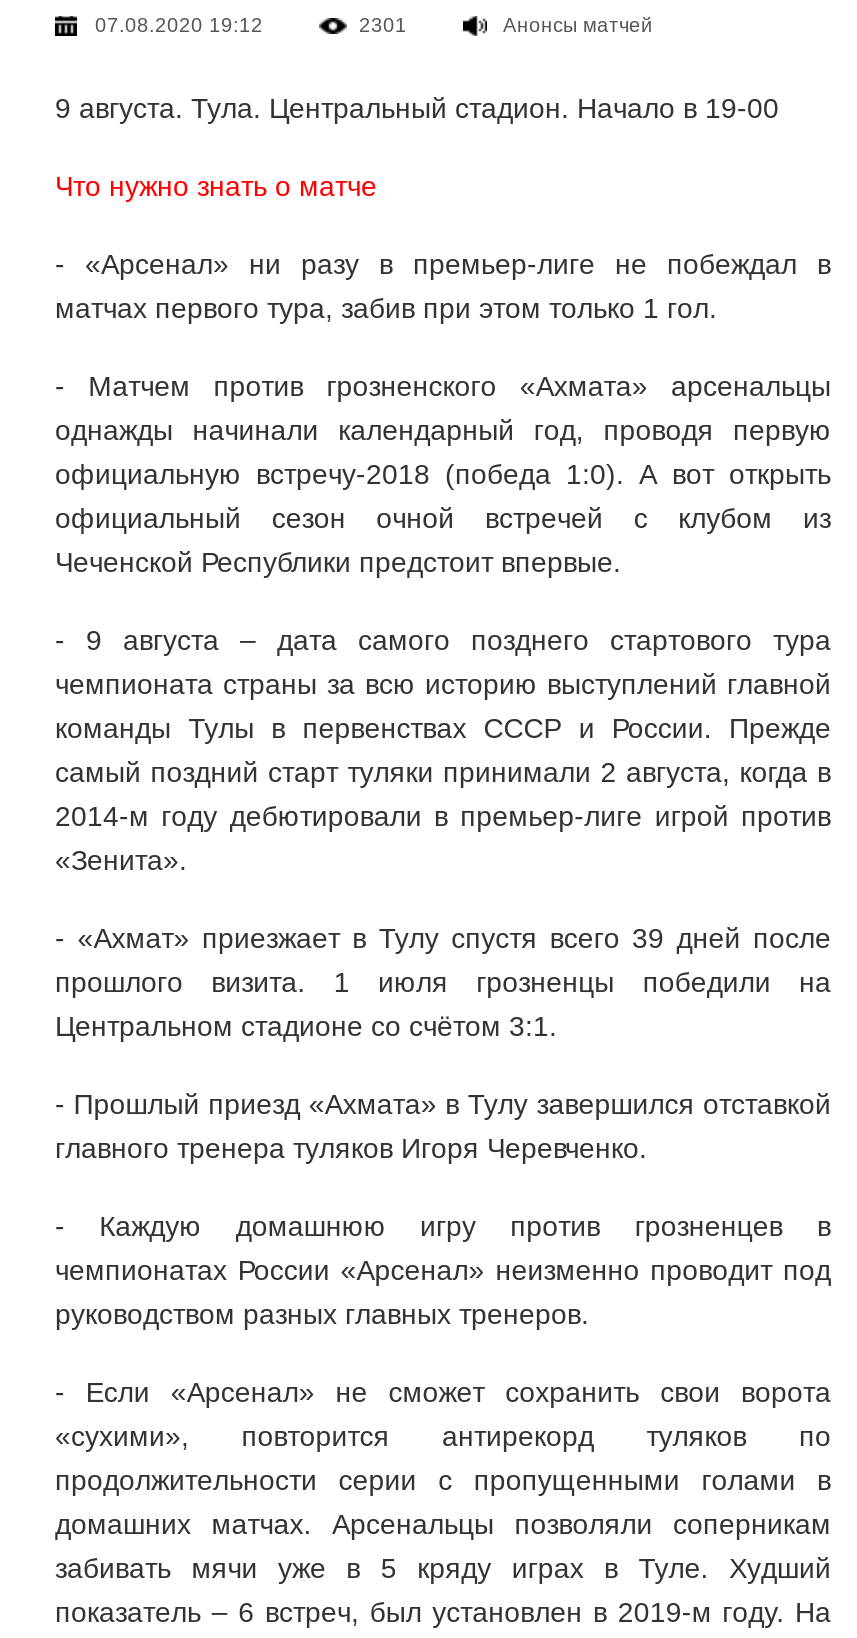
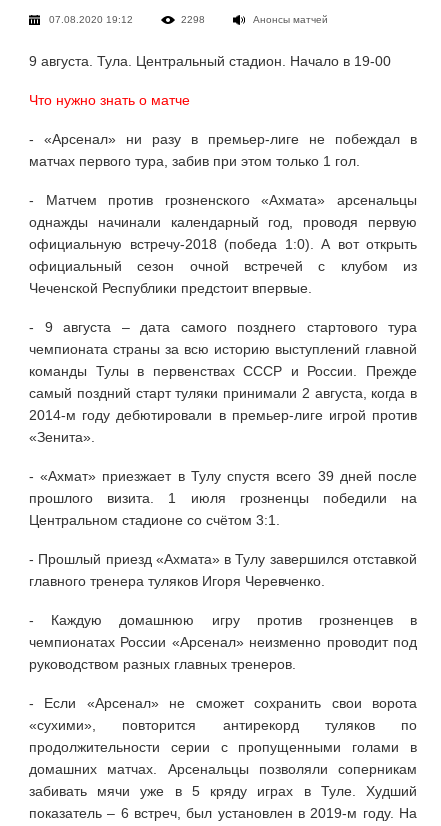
- 2301
+ 2298
